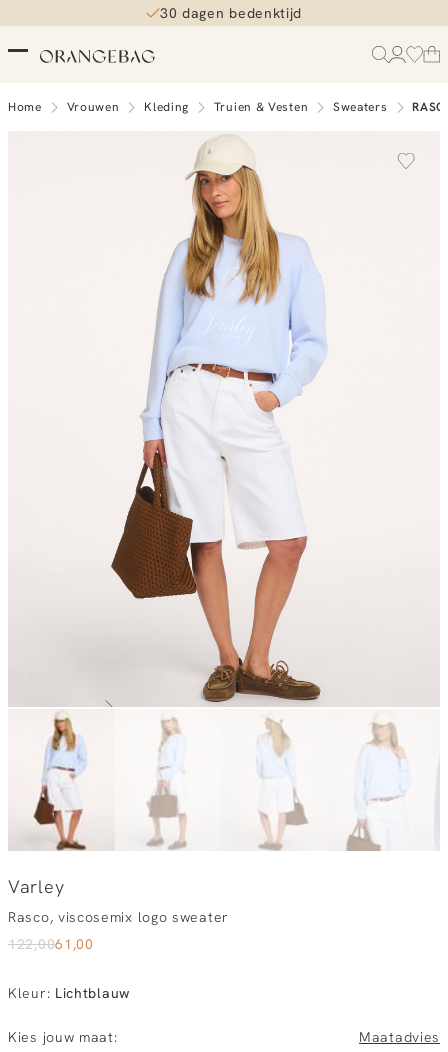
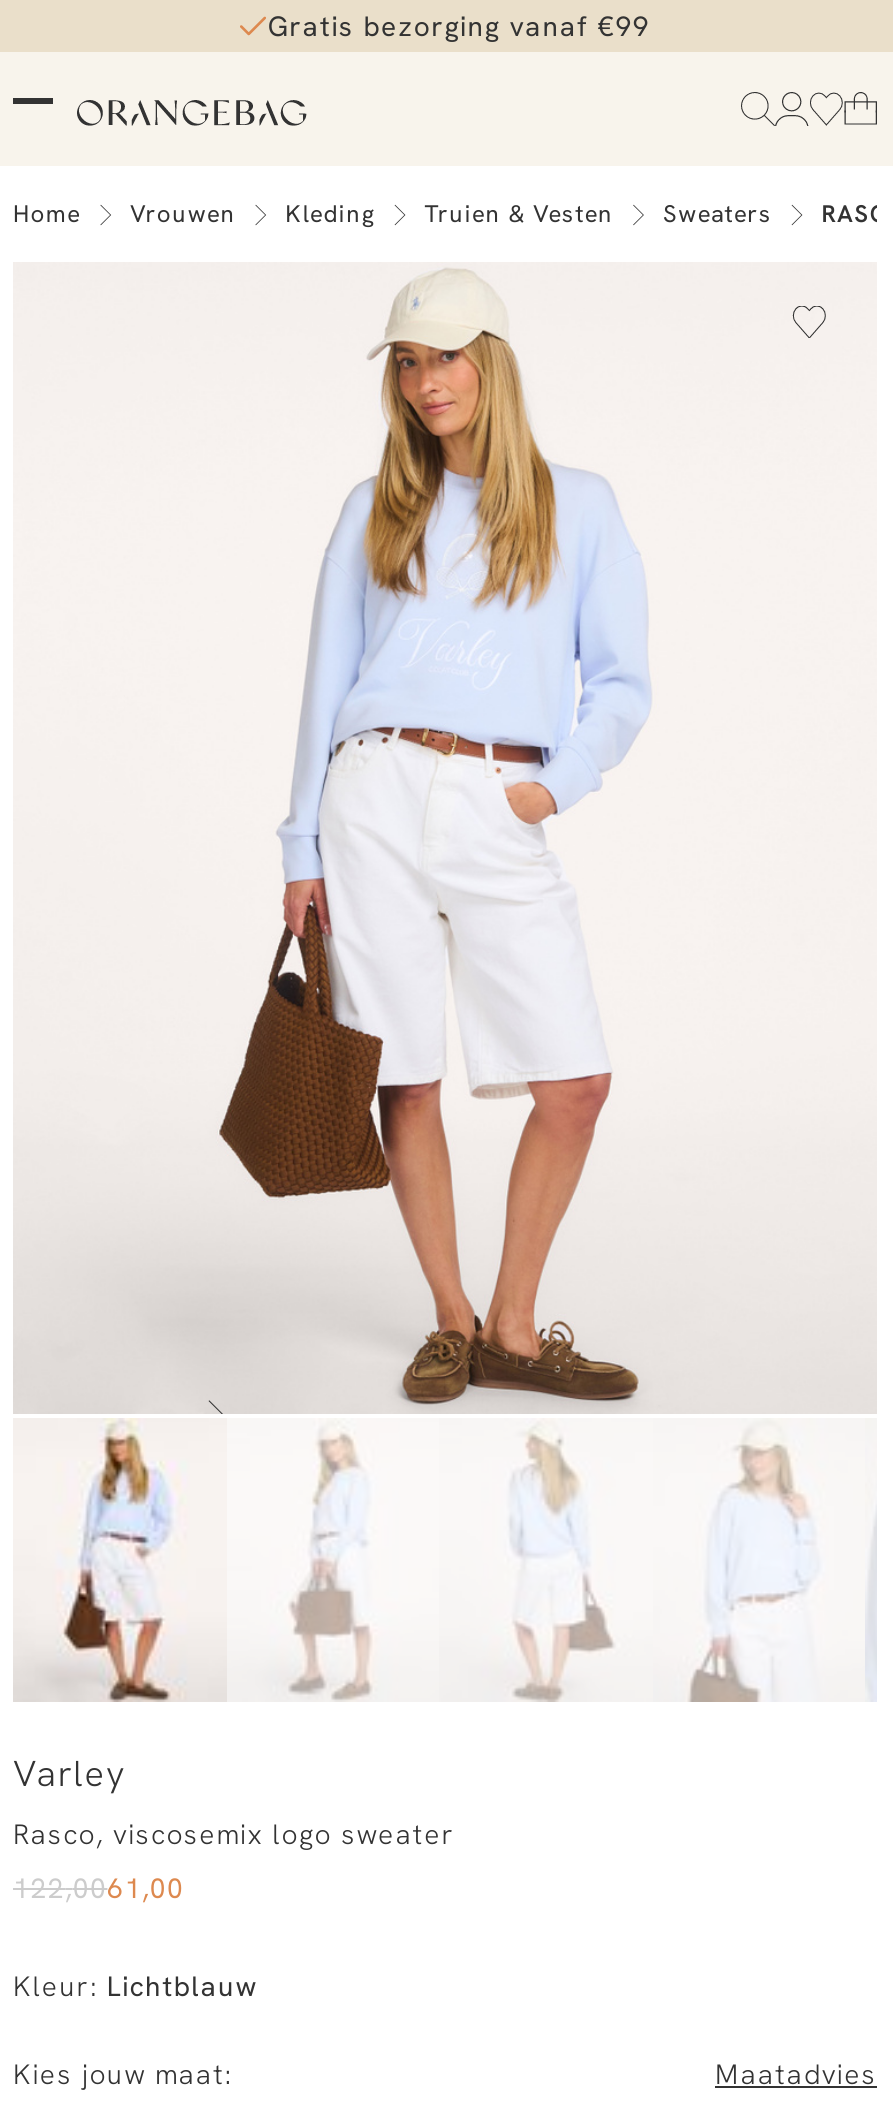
- 30 dagen bedenktijd
+ Gratis bezorging vanaf €99
